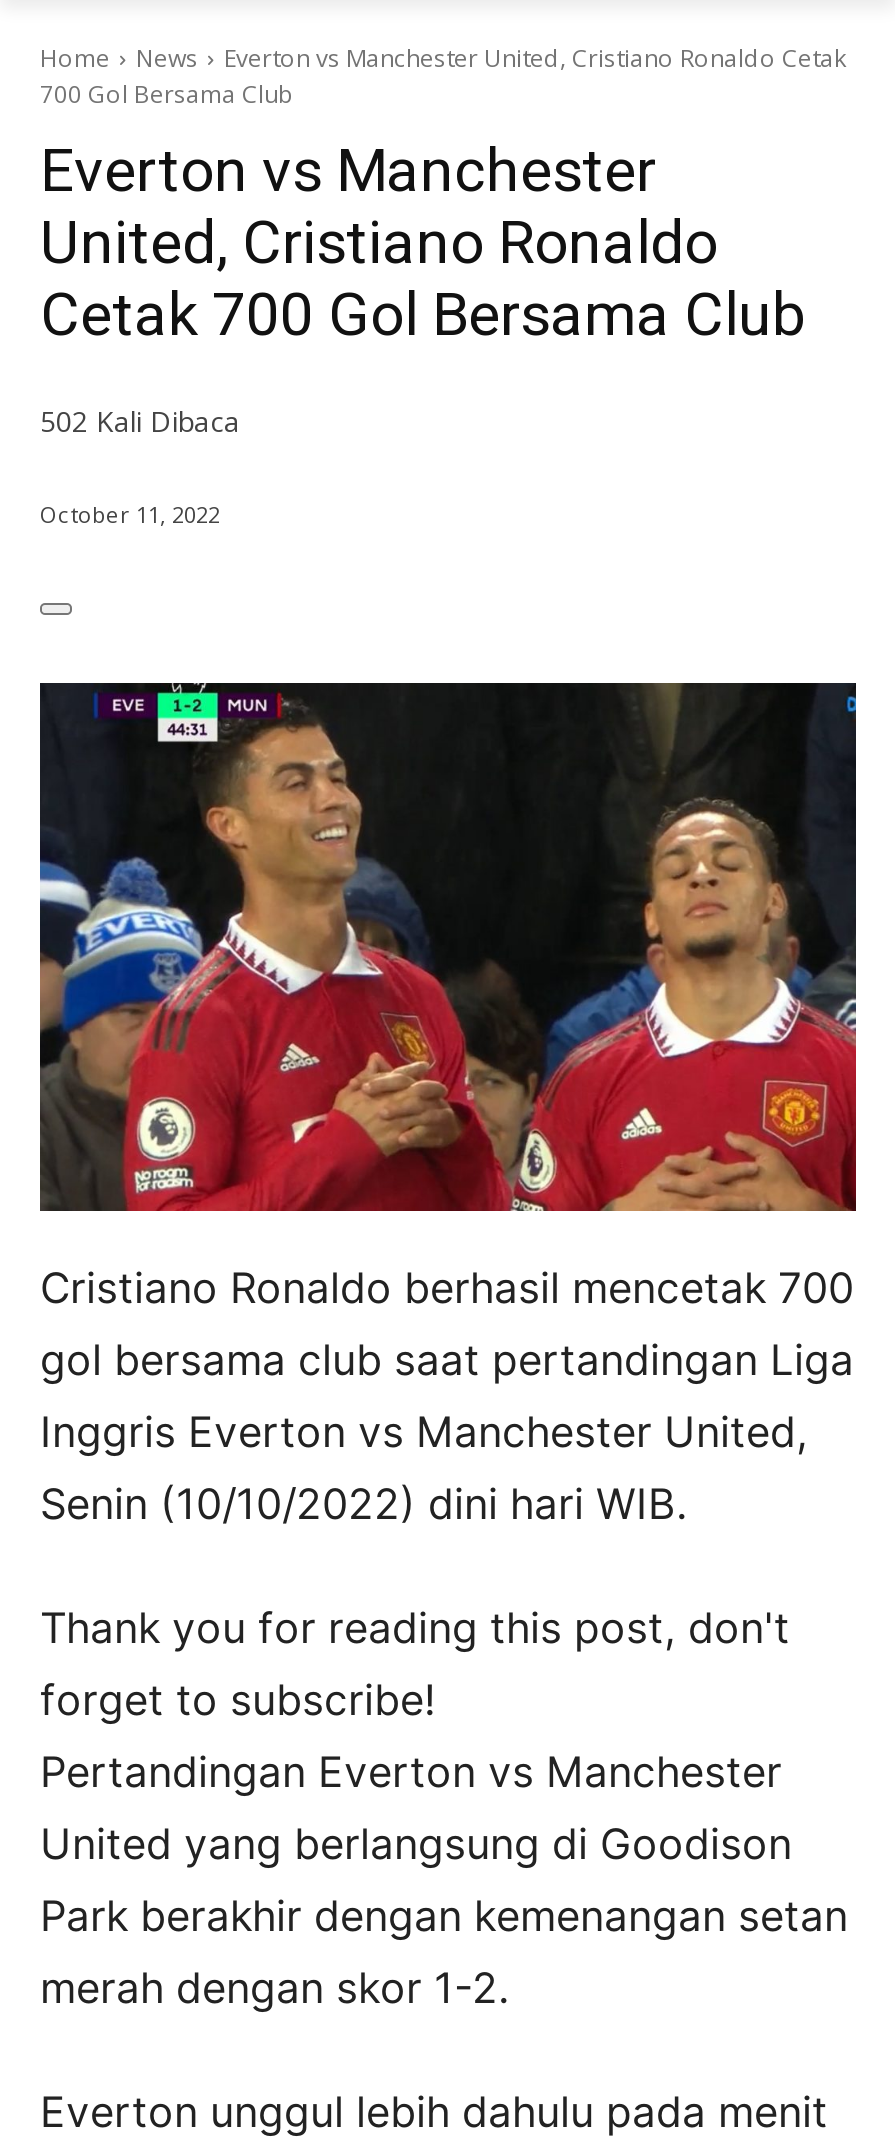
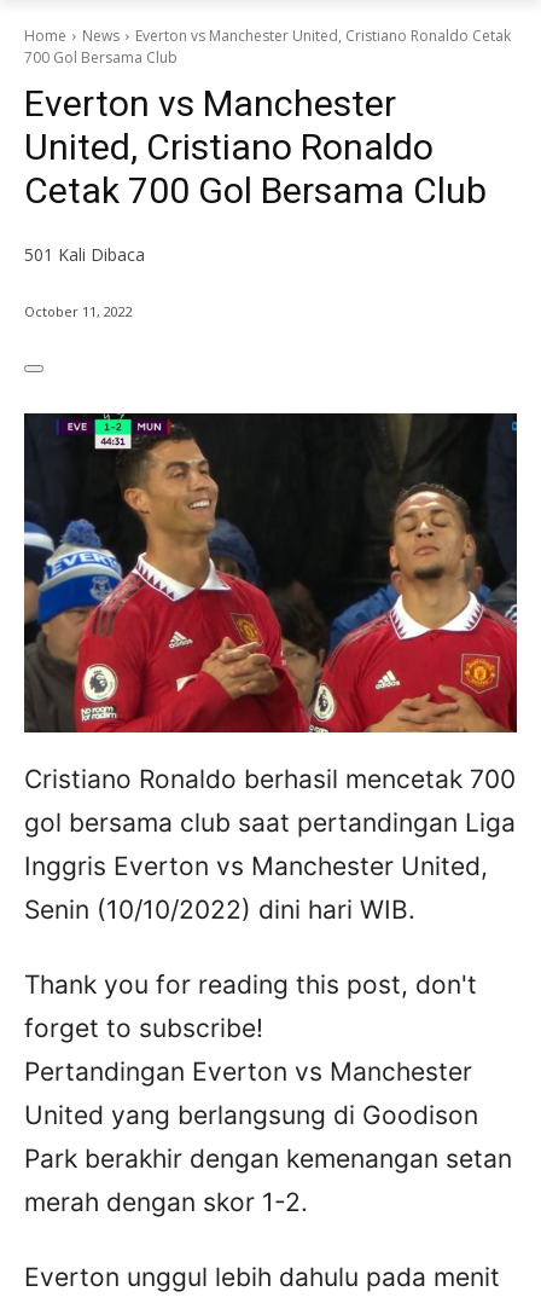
- 502 Kali Dibaca
+ 501 Kali Dibaca
